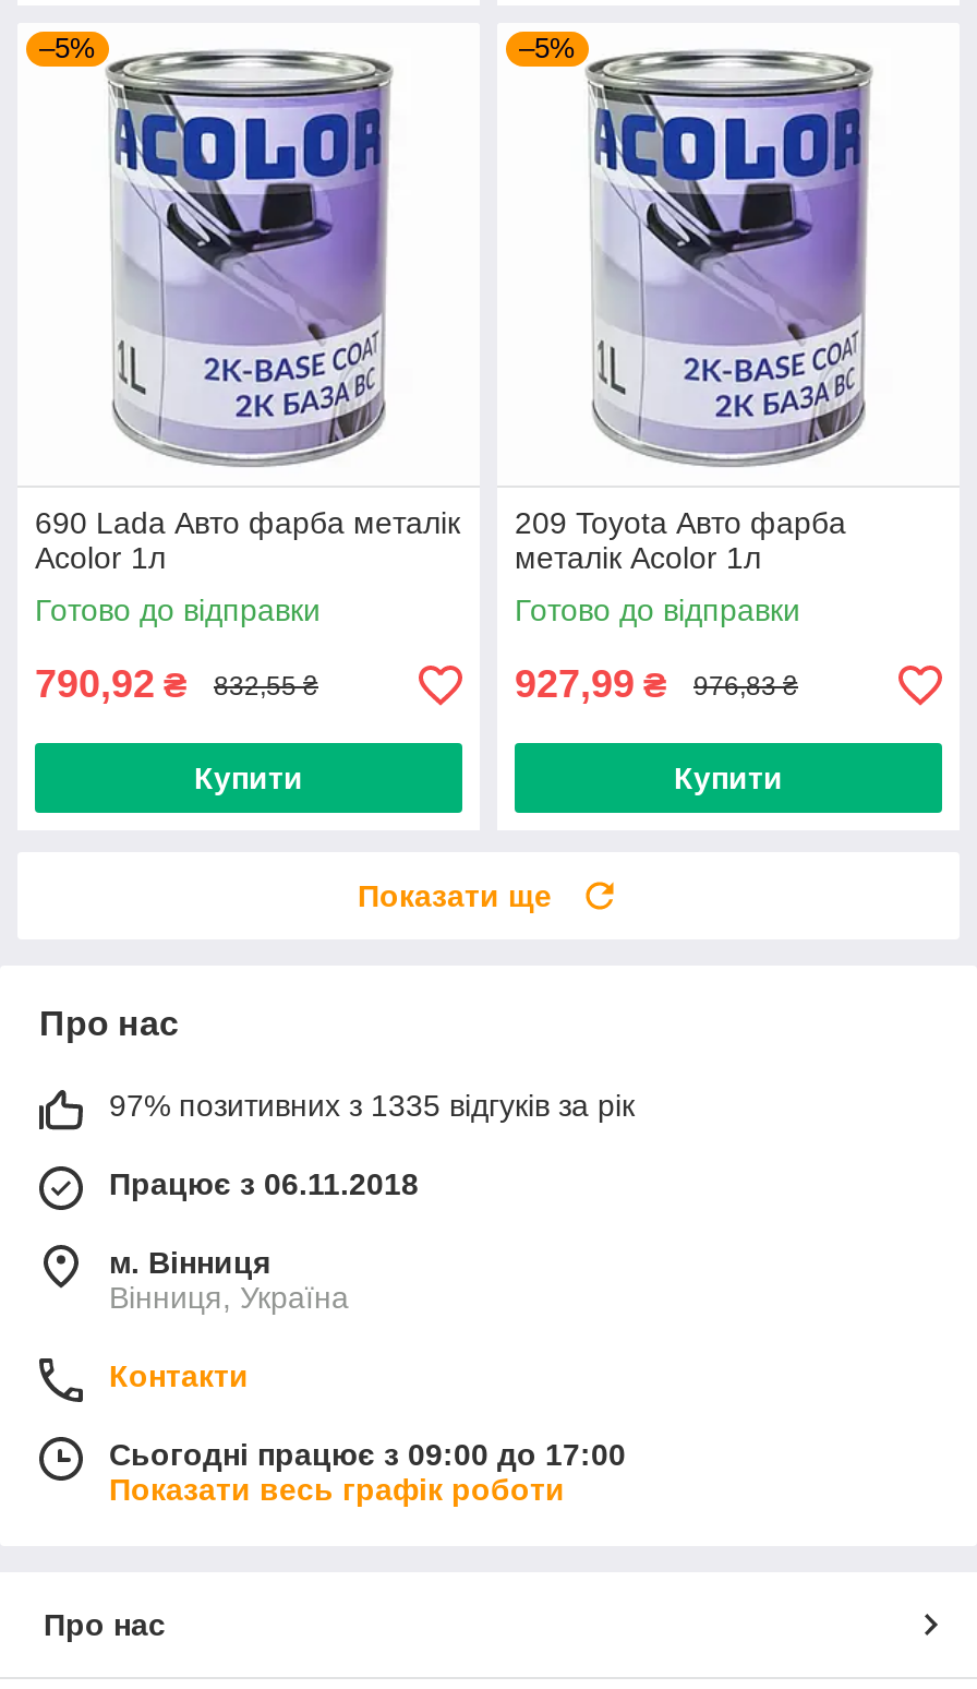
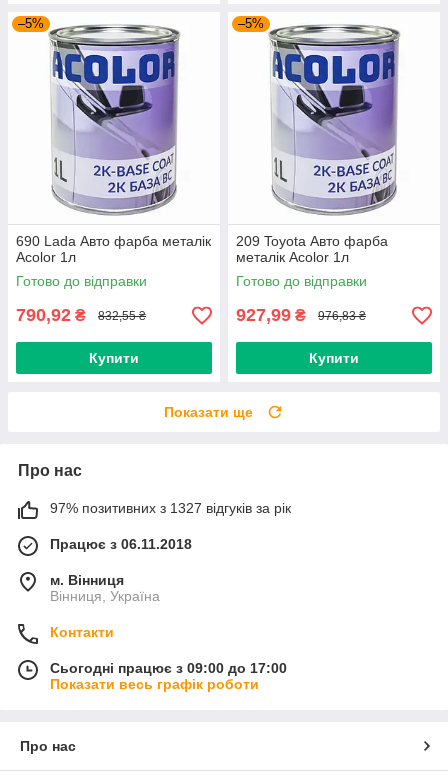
- 97% позитивних з 1335 відгуків за рік
+ 97% позитивних з 1327 відгуків за рік
